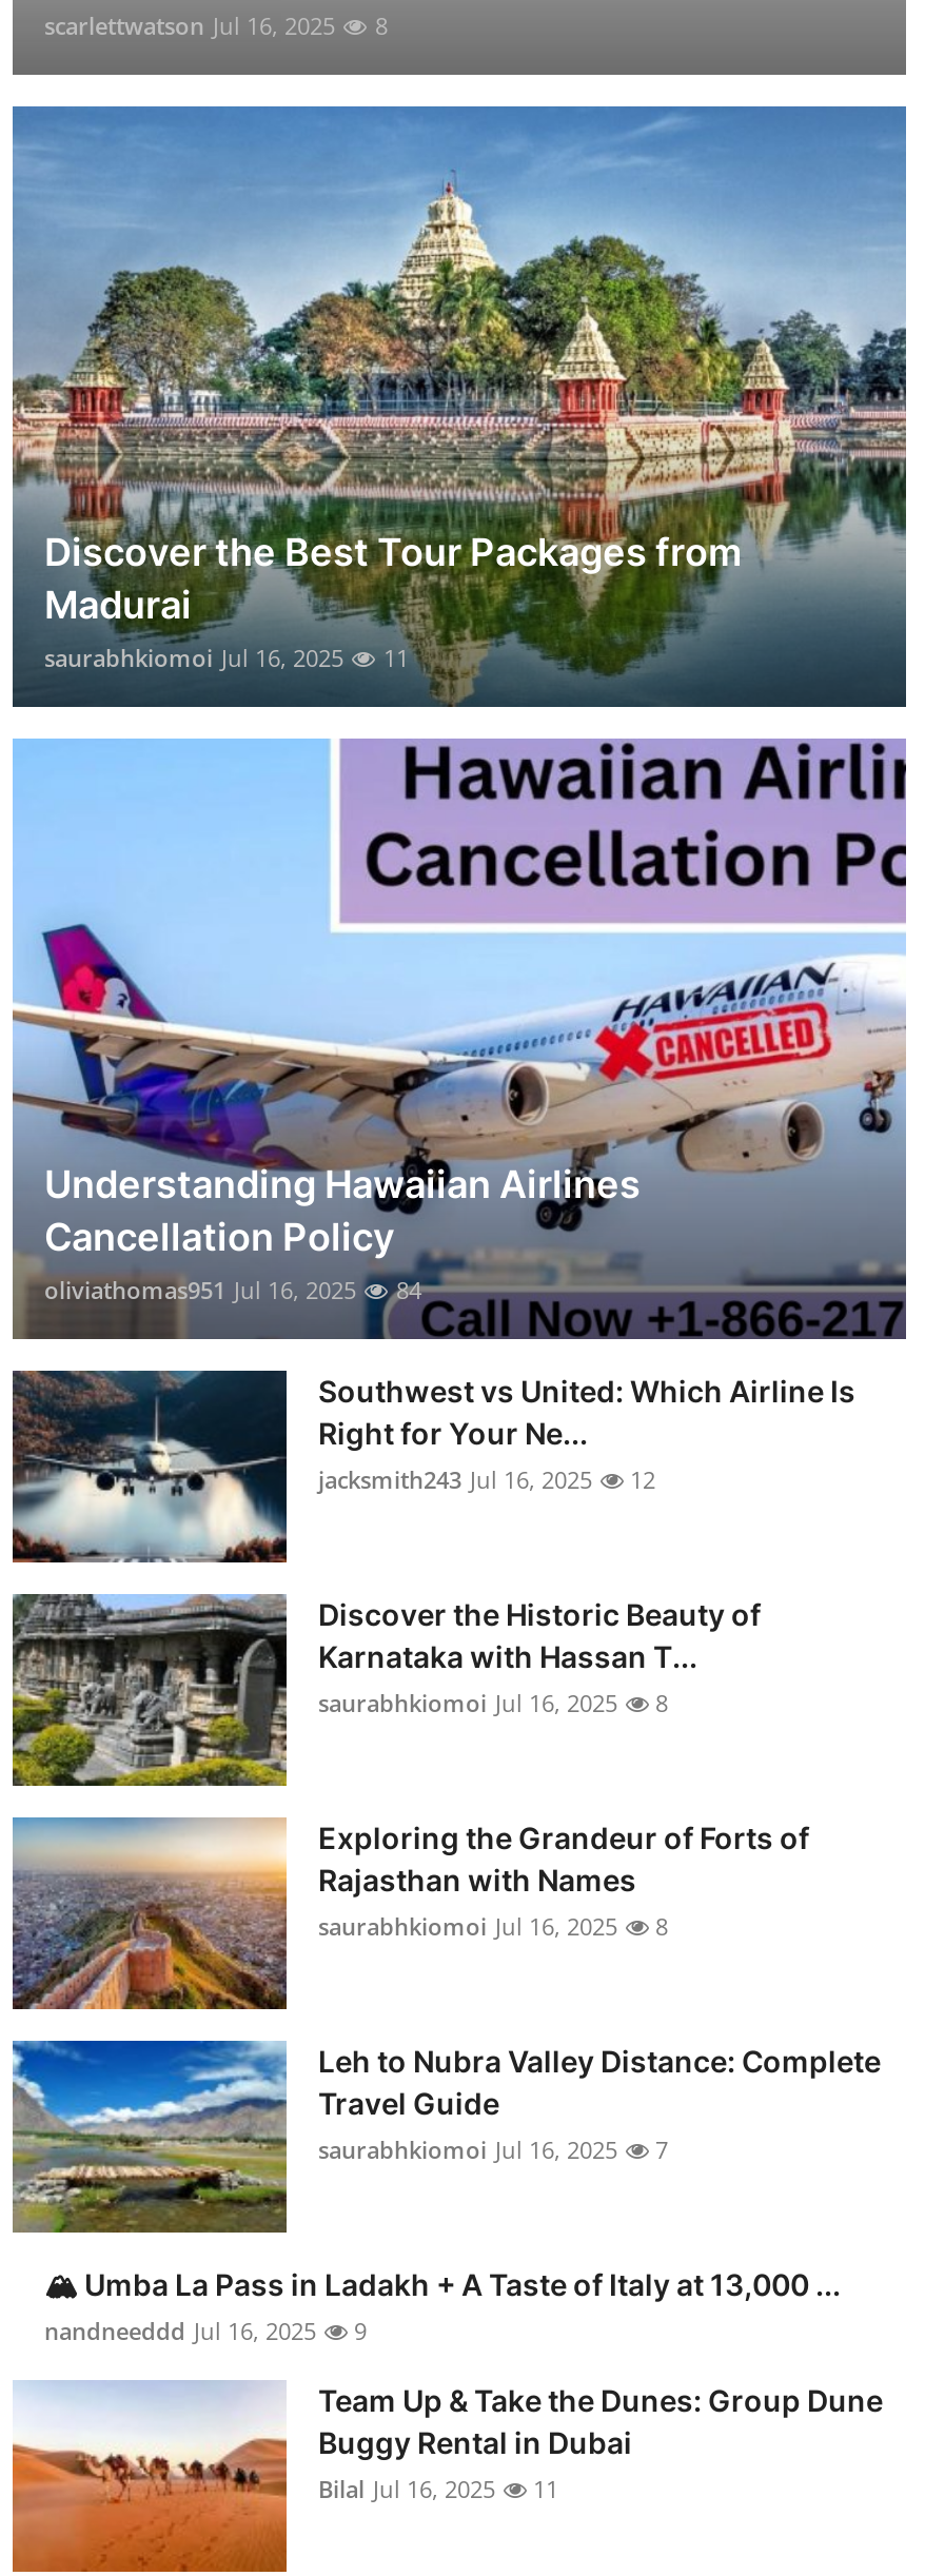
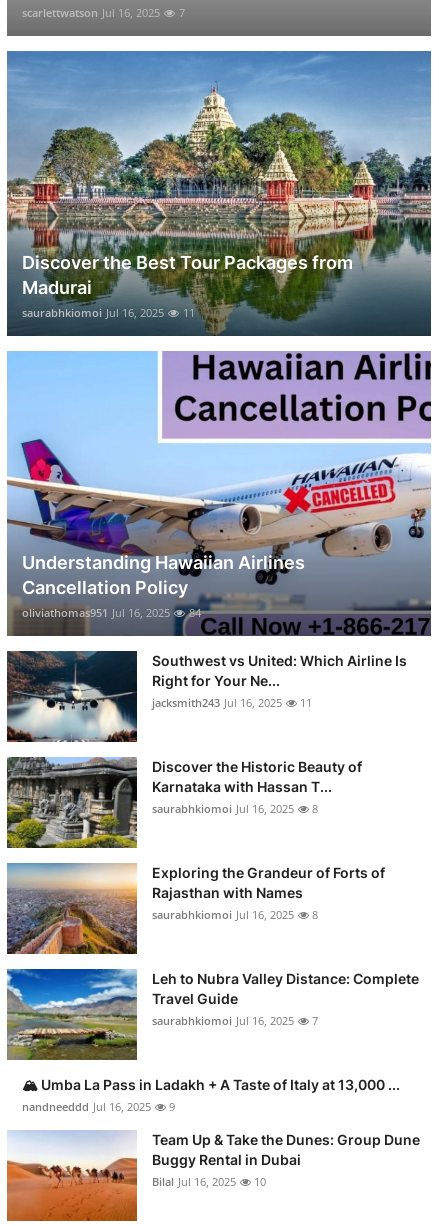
- scarlettwatson Jul 16, 2025 8
+ scarlettwatson Jul 16, 2025 7

- jacksmith243 Jul 16, 2025 12
+ jacksmith243 Jul 16, 2025 11

- Bilal Jul 16, 2025 11
+ Bilal Jul 16, 2025 10
